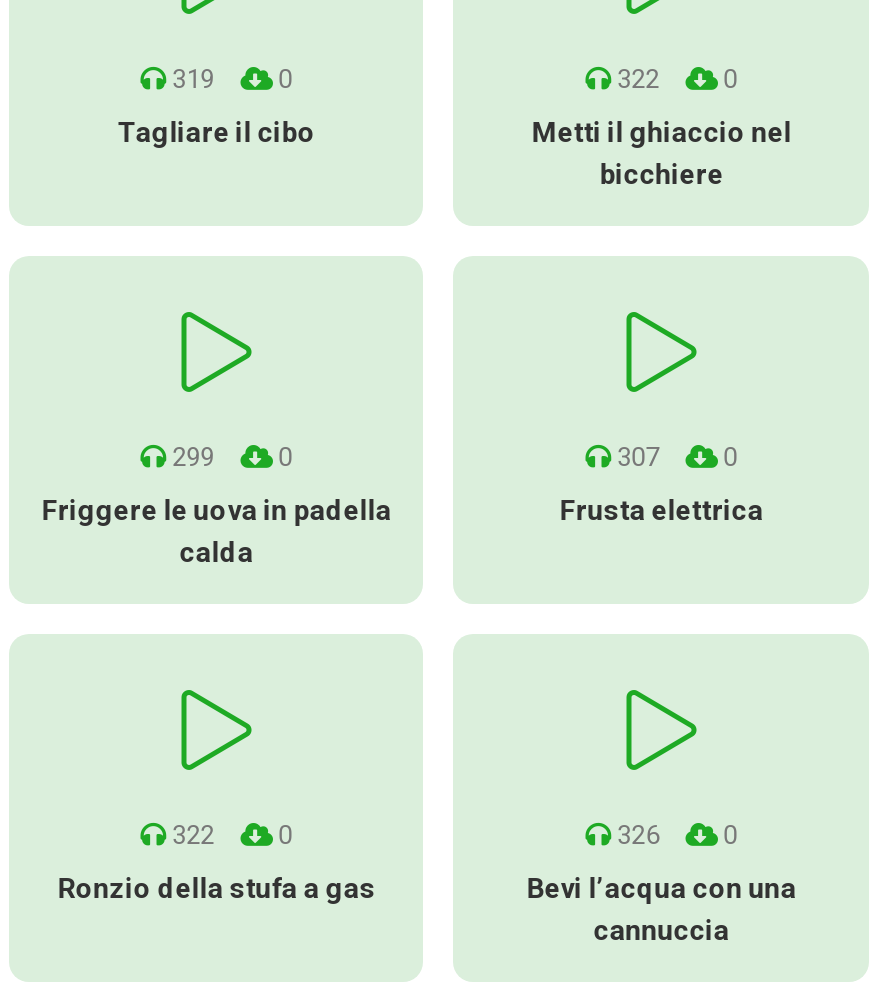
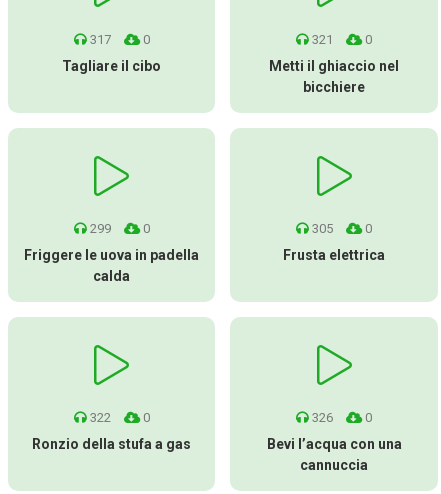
- 319 0
+ 317 0

- 322 0
+ 321 0

- 307 0
+ 305 0
